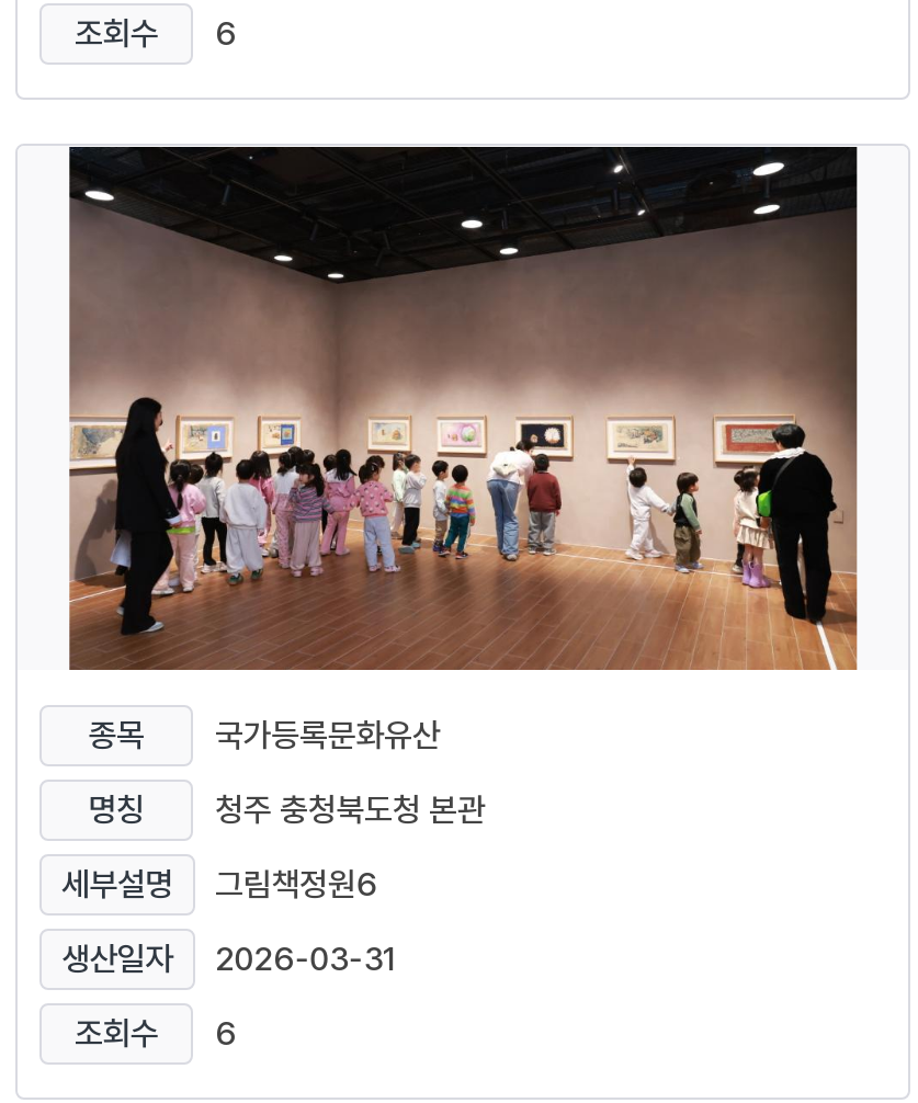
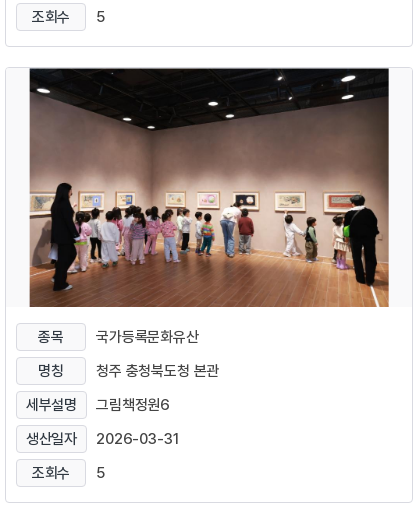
- 조회수 6
+ 조회수 5

- 조회수 6
+ 조회수 5
